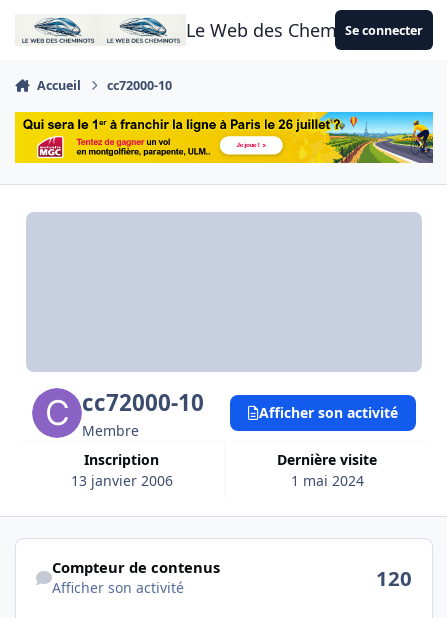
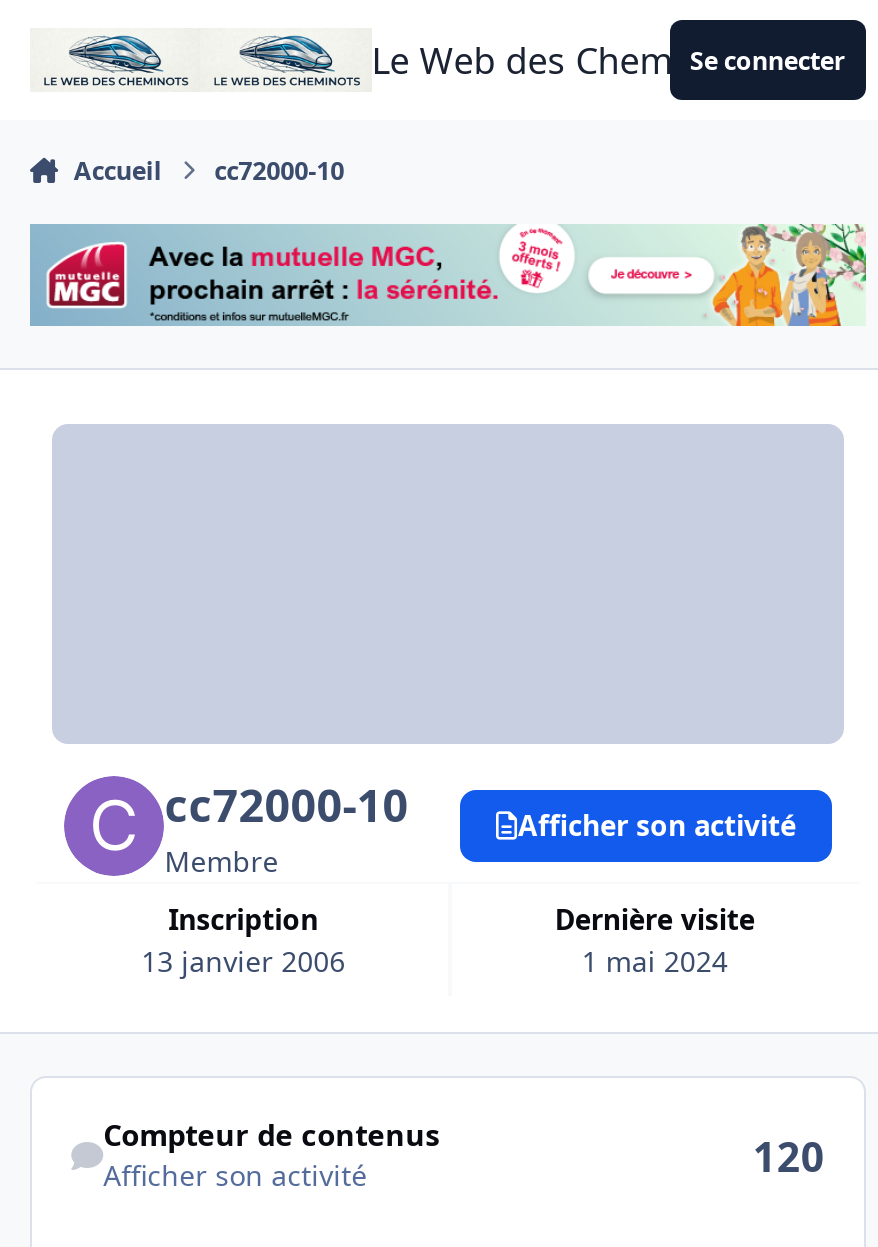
- [image]
+ [image]
